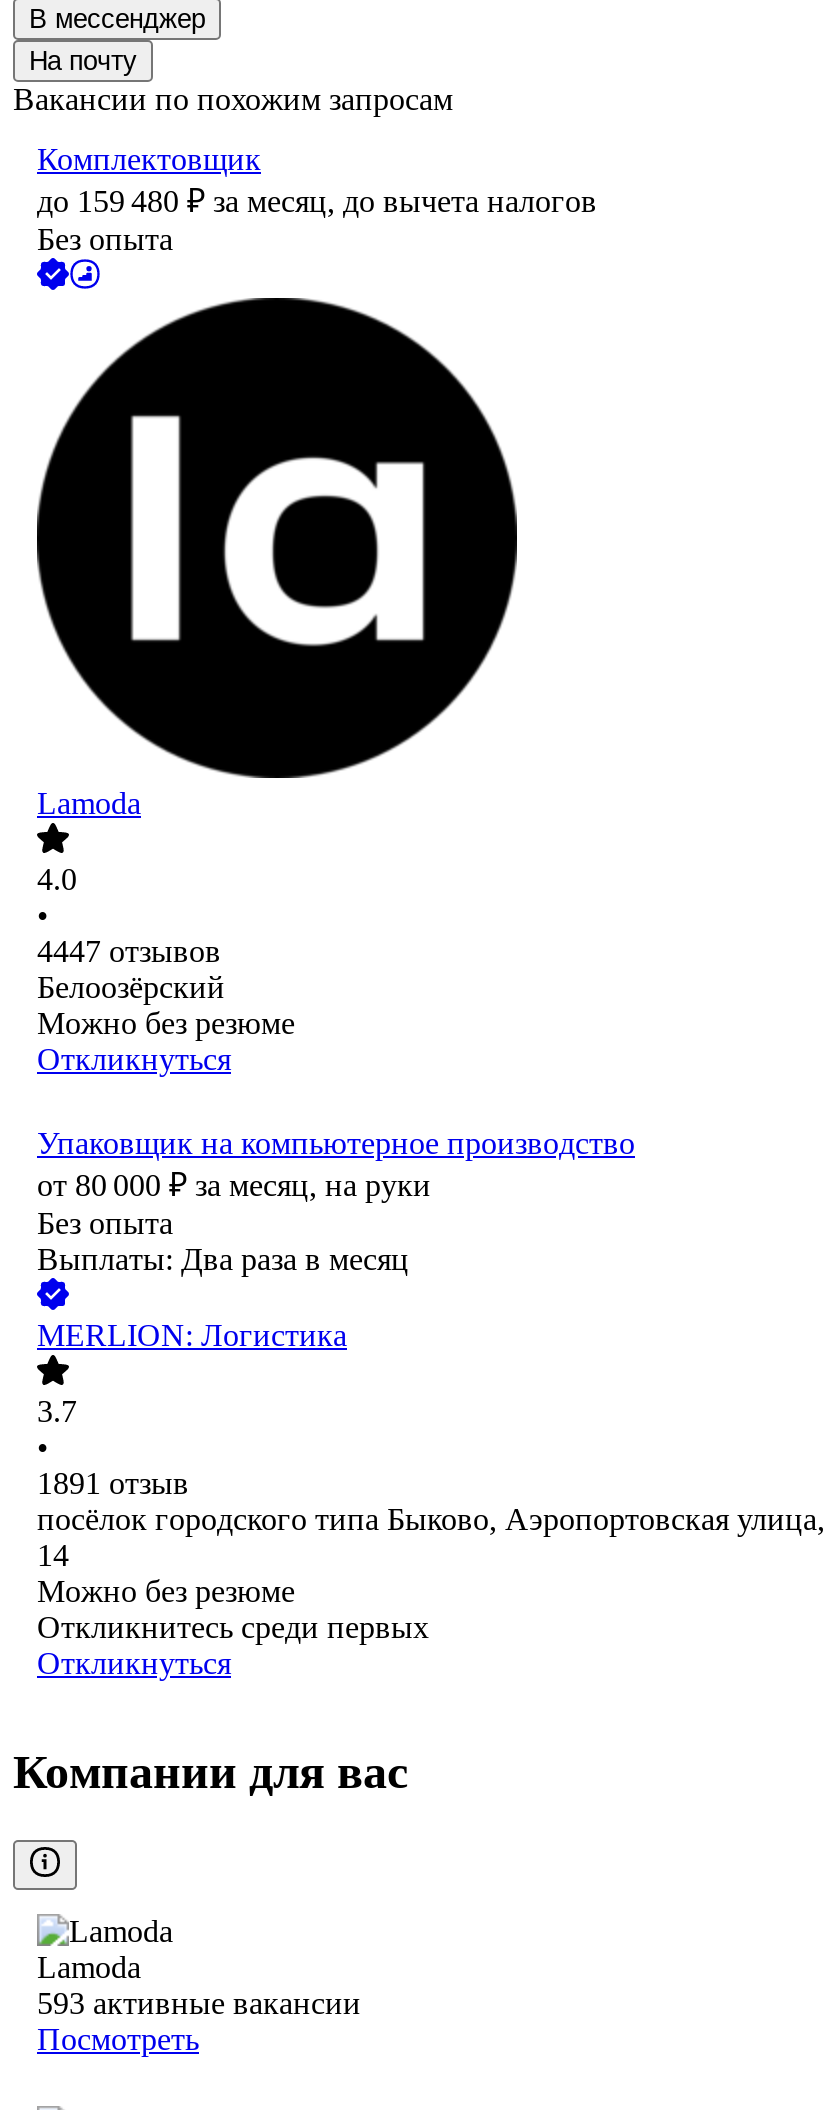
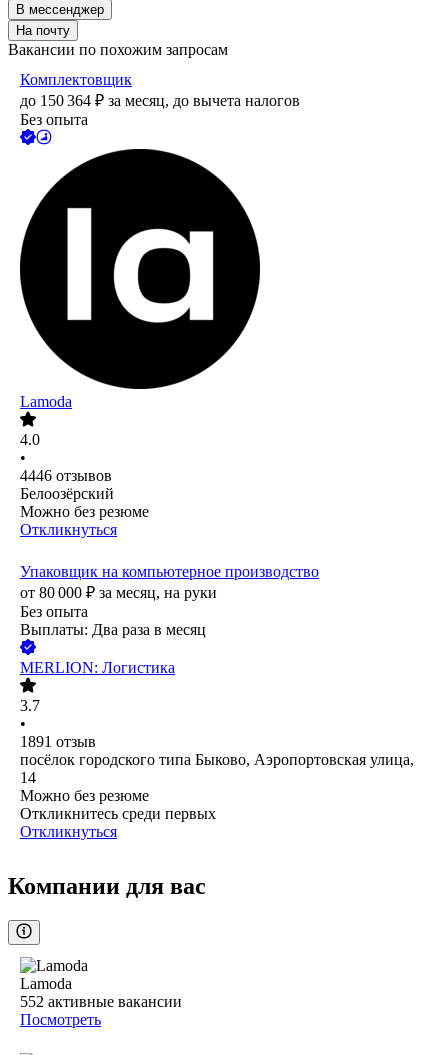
- до 159 480 ₽ за месяц, до вычета налогов
+ до 150 364 ₽ за месяц, до вычета налогов

- 4447 отзывов
+ 4446 отзывов

- 593 активные вакансии
+ 552 активные вакансии
